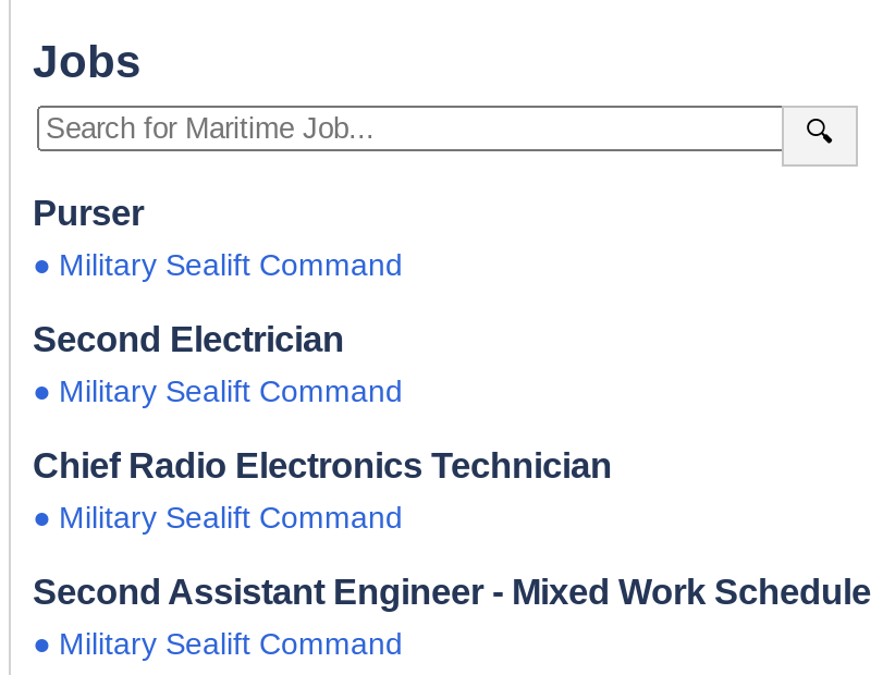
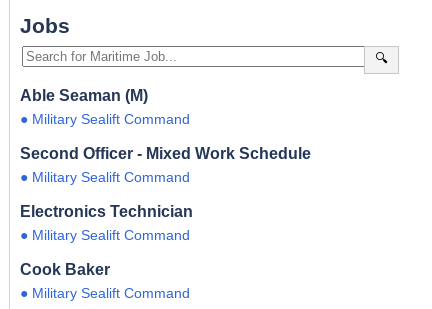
- Purser
+ Able Seaman (M)

- Second Electrician
+ Second Officer - Mixed Work Schedule

- Chief Radio Electronics Technician
+ Electronics Technician

- Second Assistant Engineer - Mixed Work Schedule
+ Cook Baker
